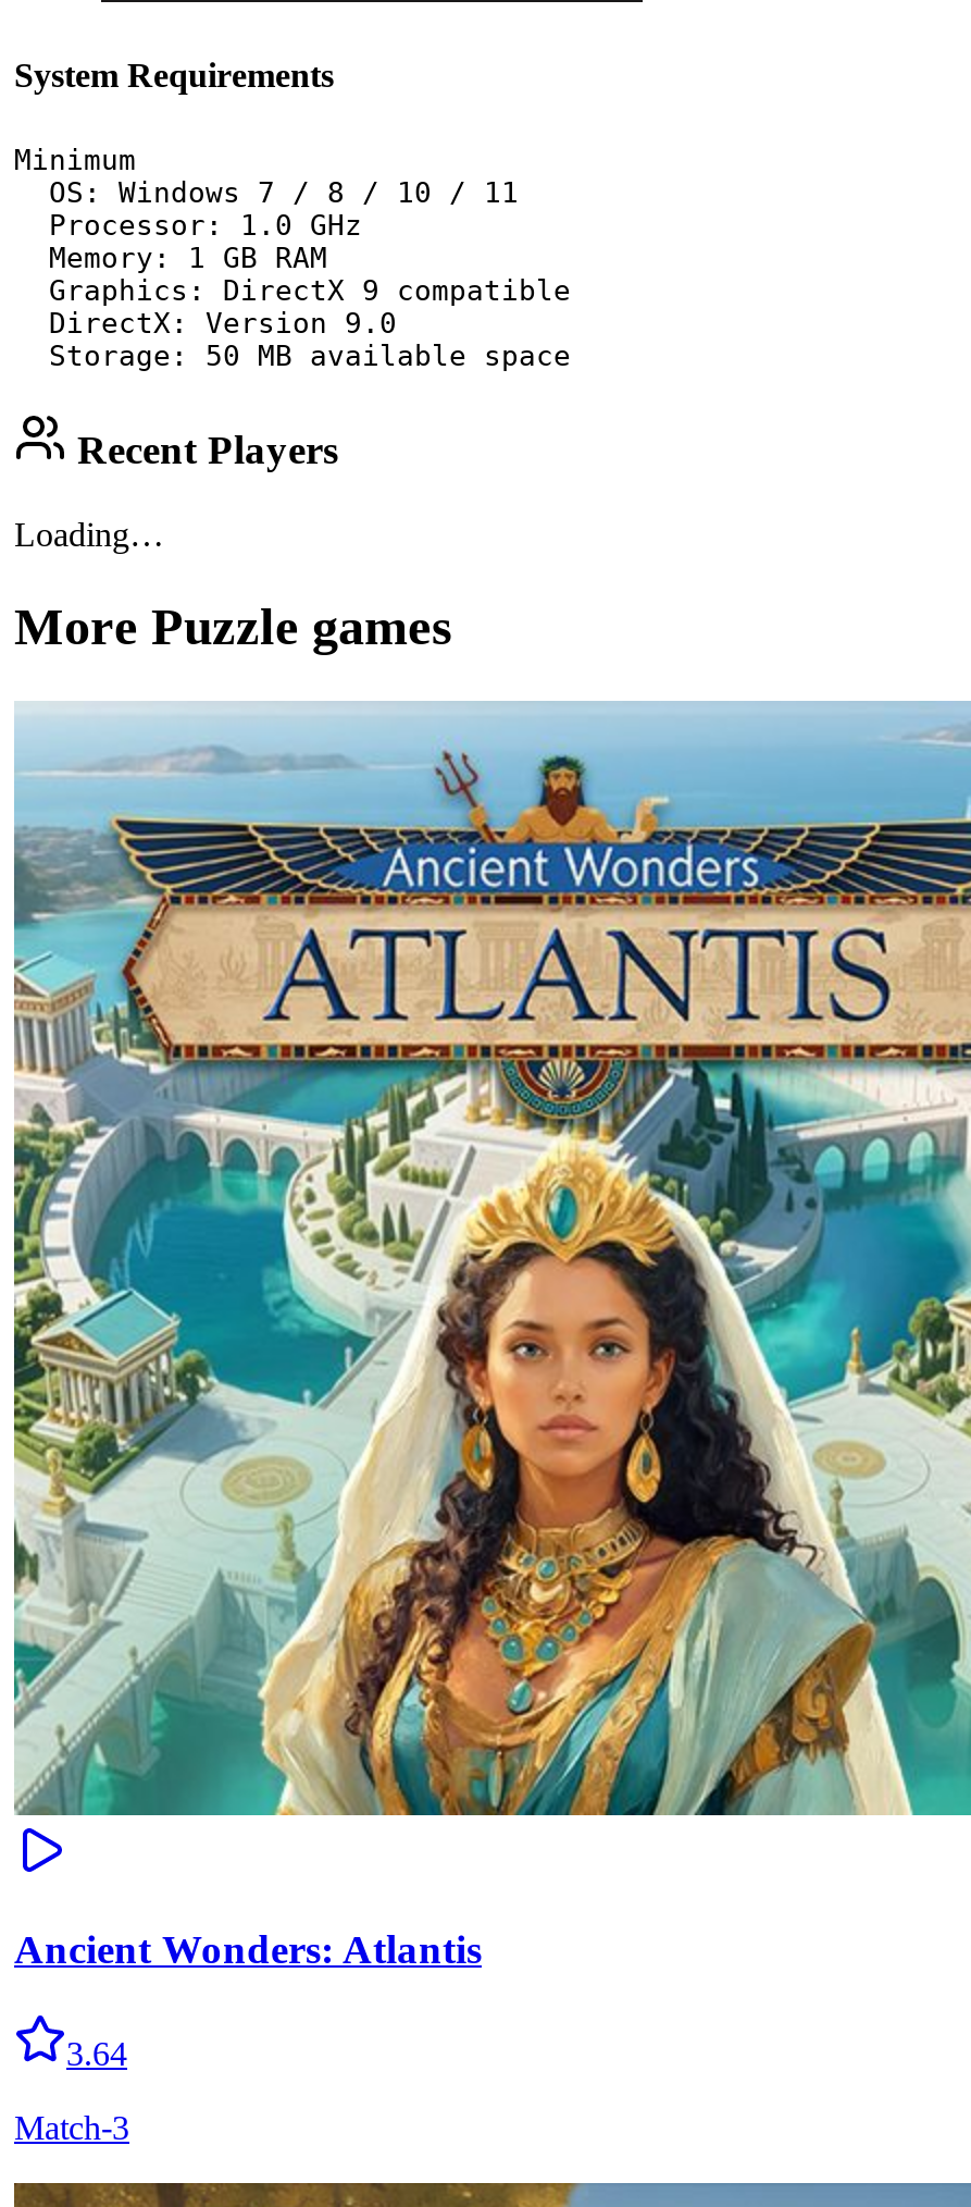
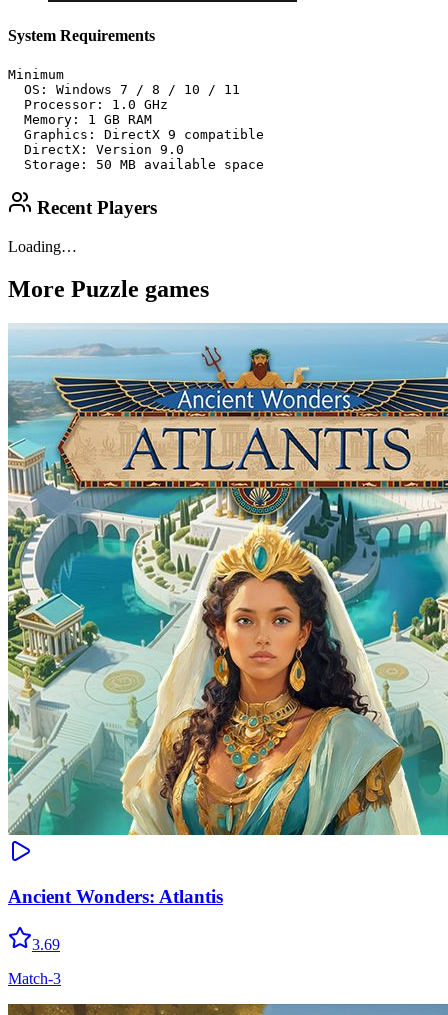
- 3.64
+ 3.69
